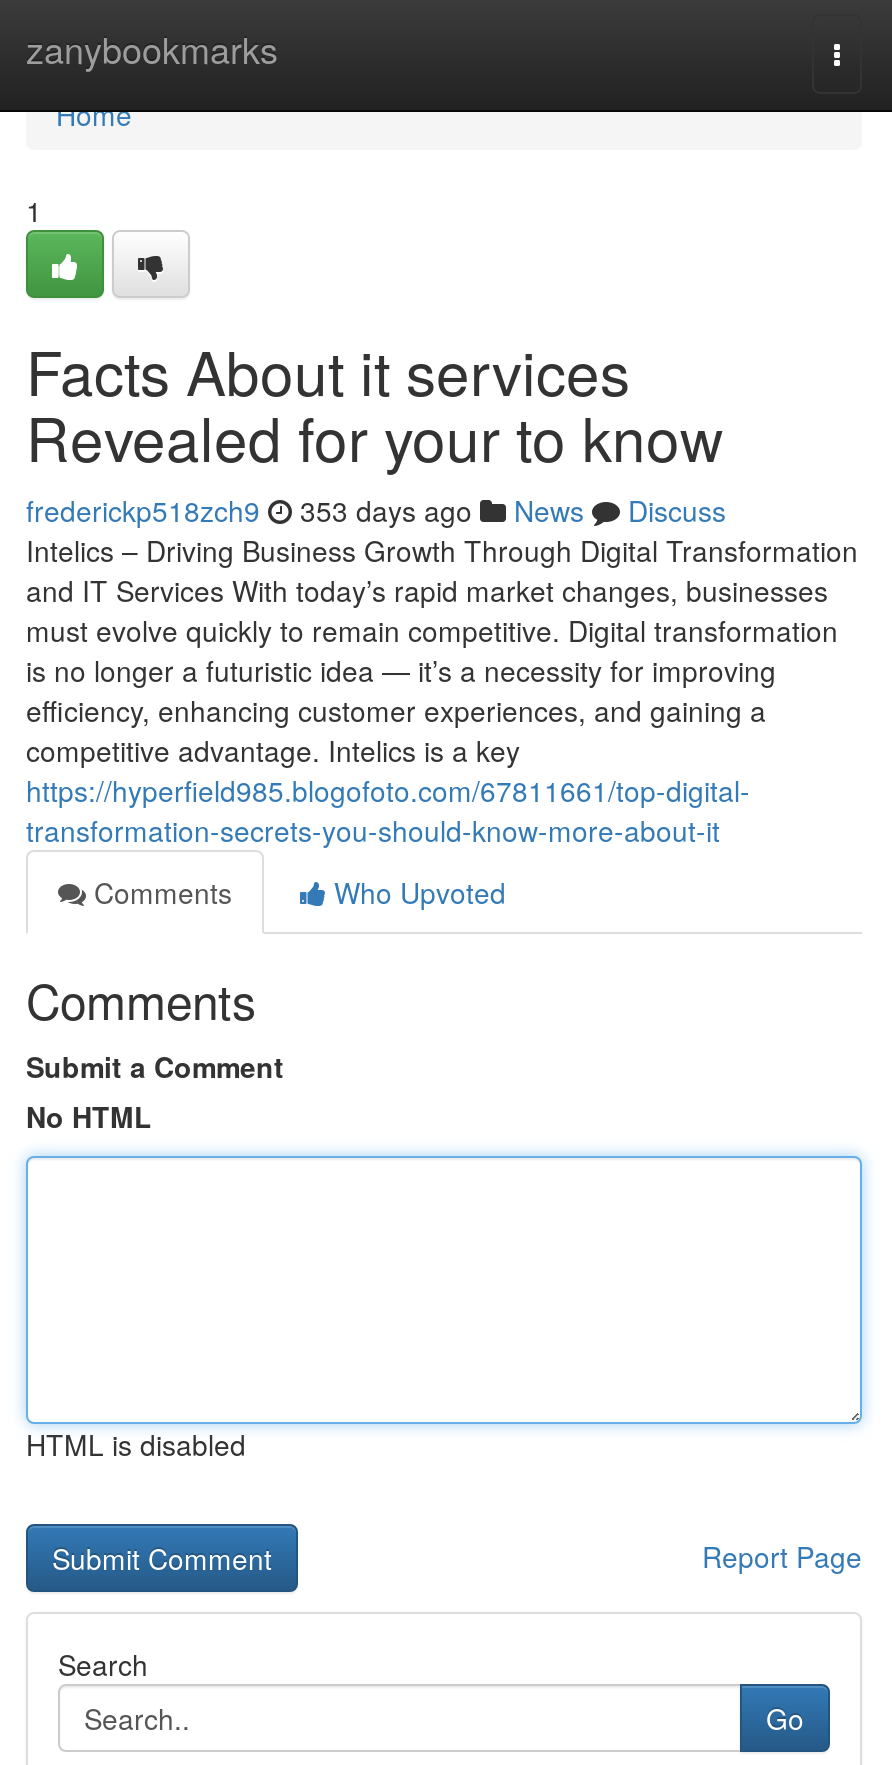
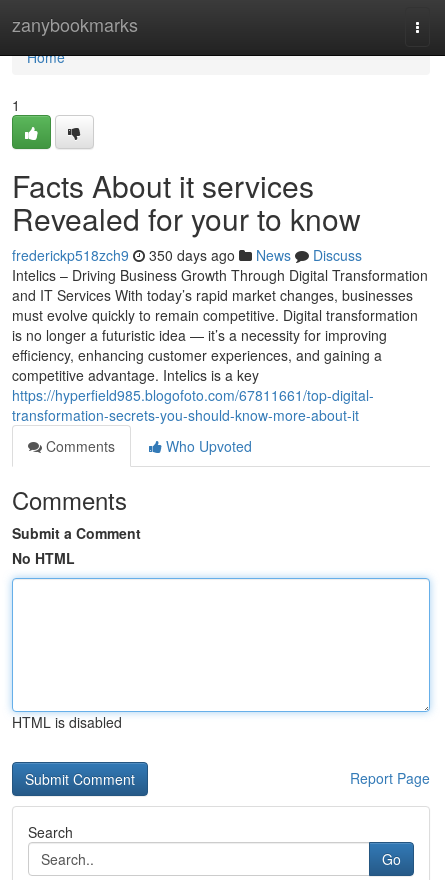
- frederickp518zch9 353 days ago News Discuss
+ frederickp518zch9 350 days ago News Discuss
